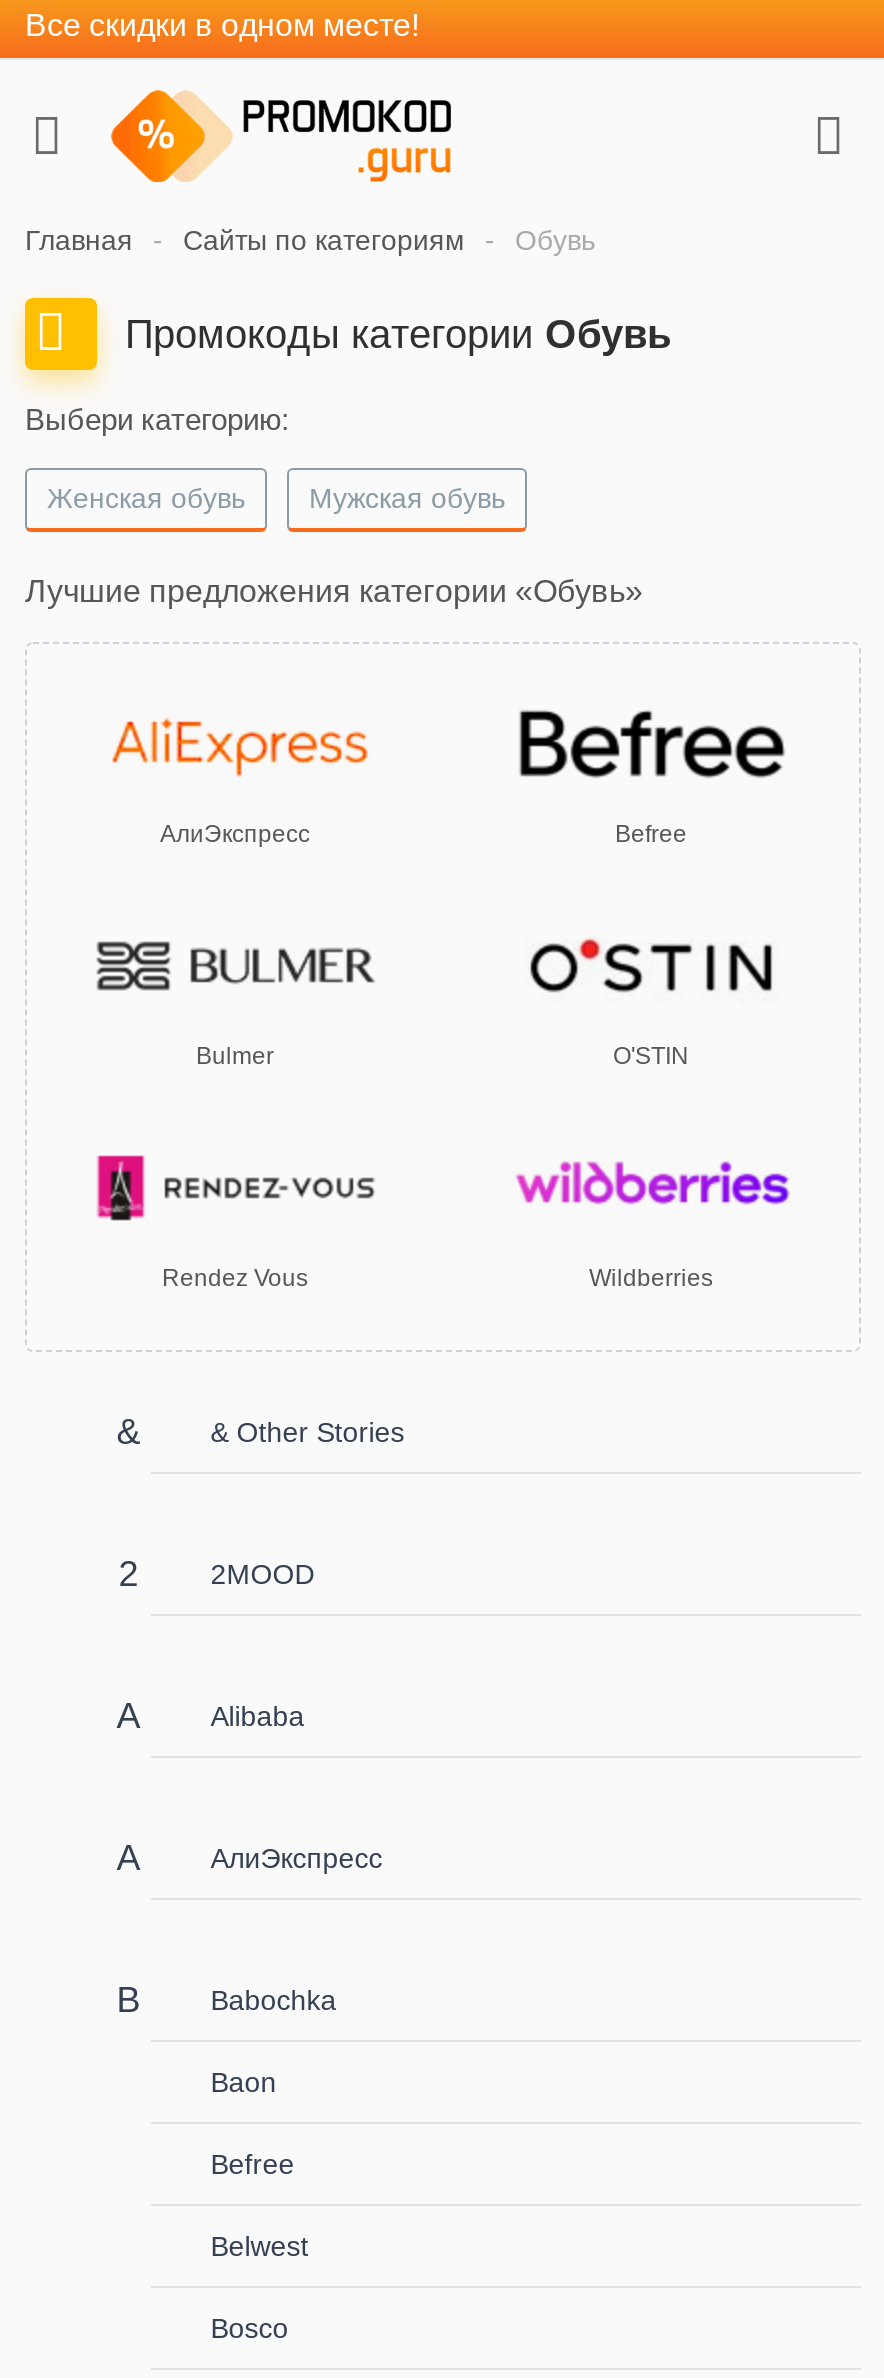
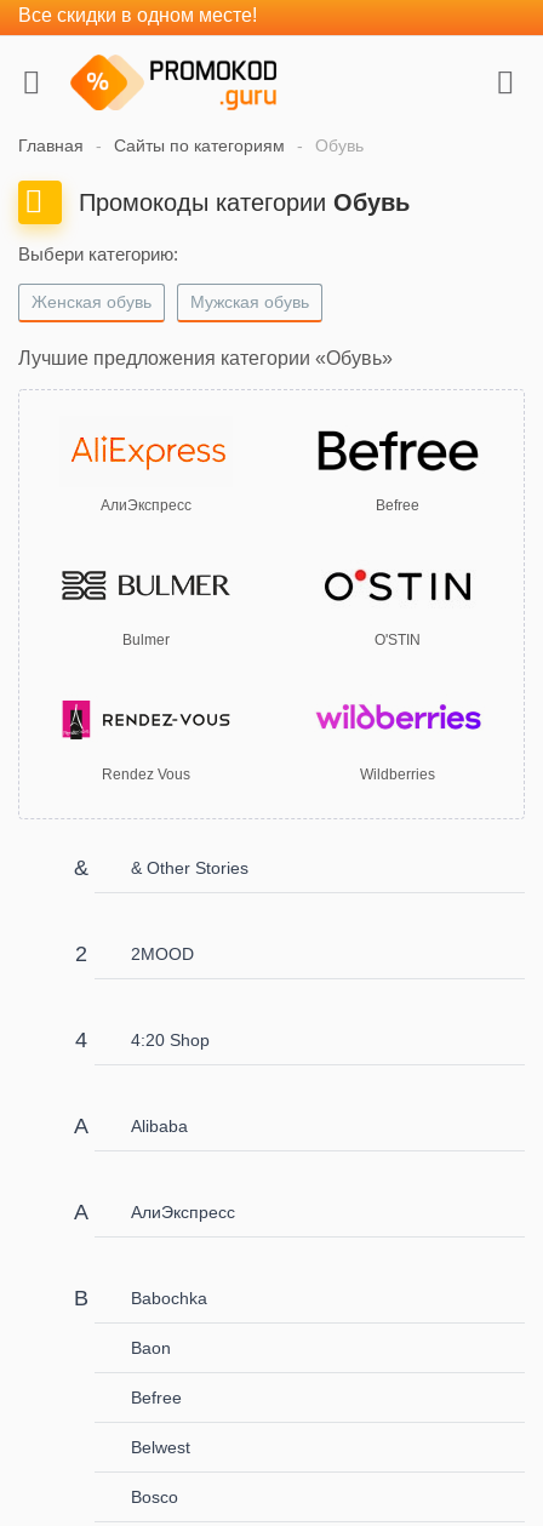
+ 4:20 Shop
